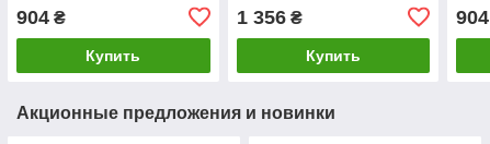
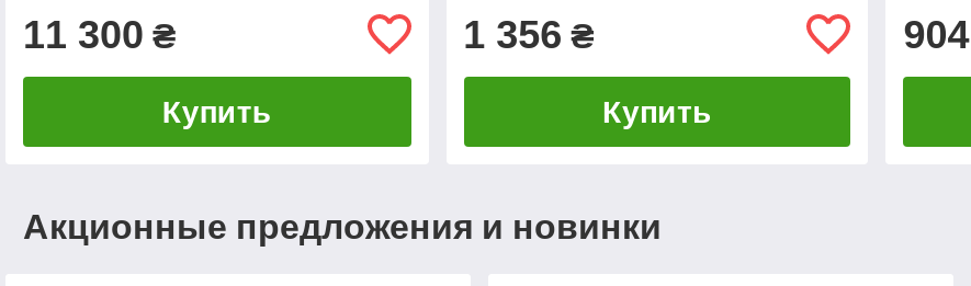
- 904 ₴
+ 11 300 ₴
